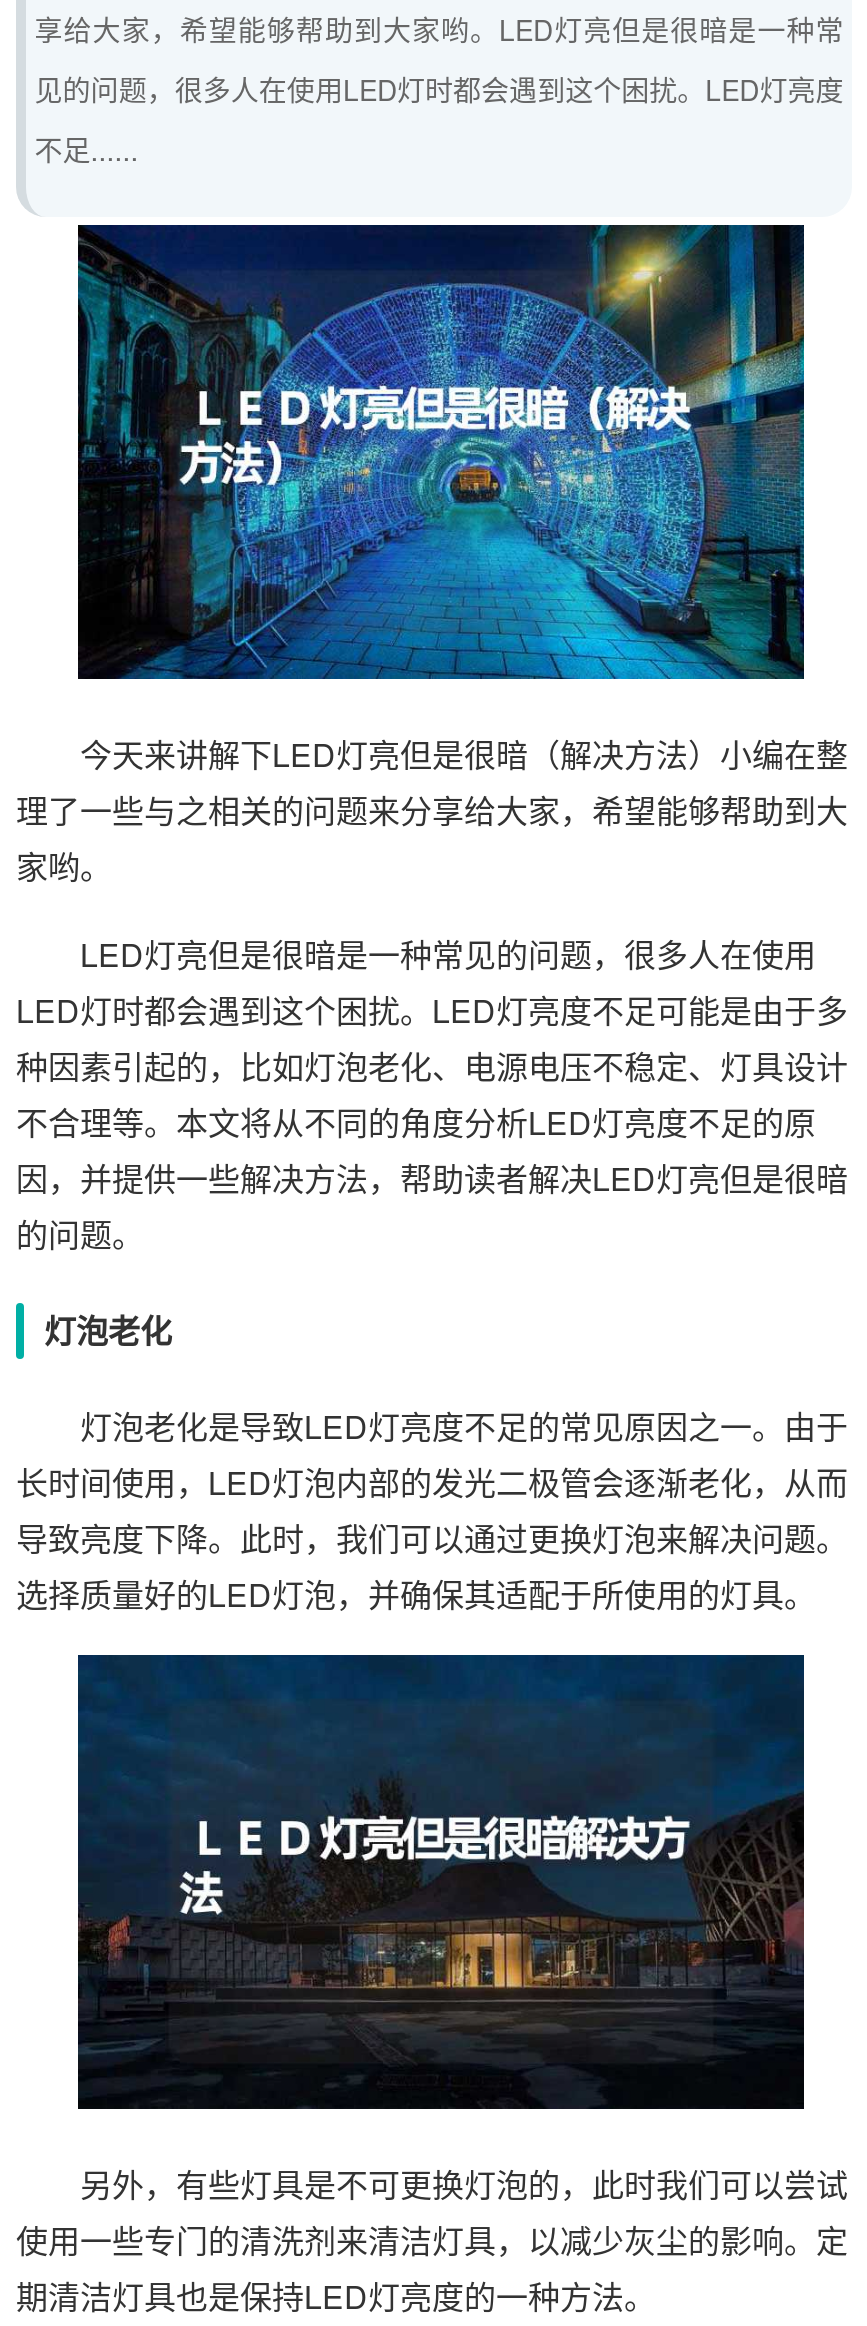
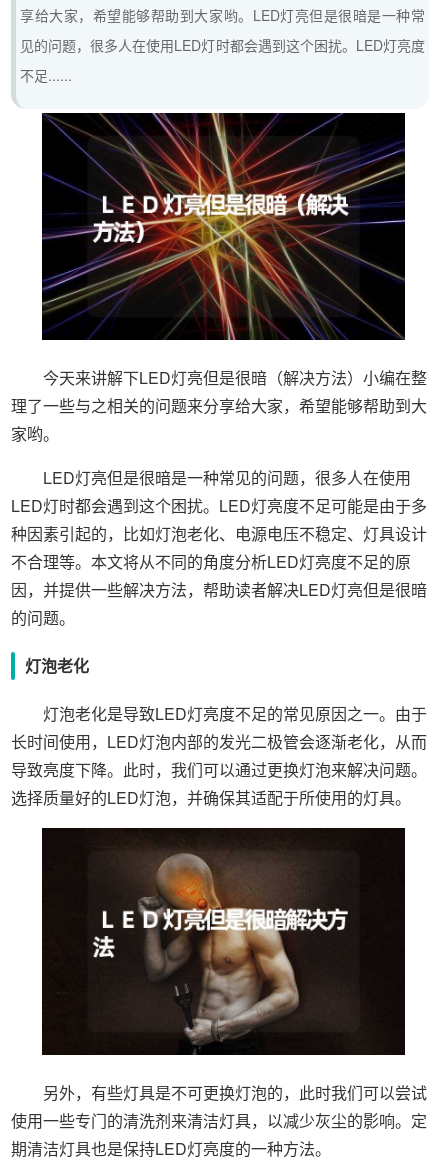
- [image]
+ [image]

- [image]
+ [image]
